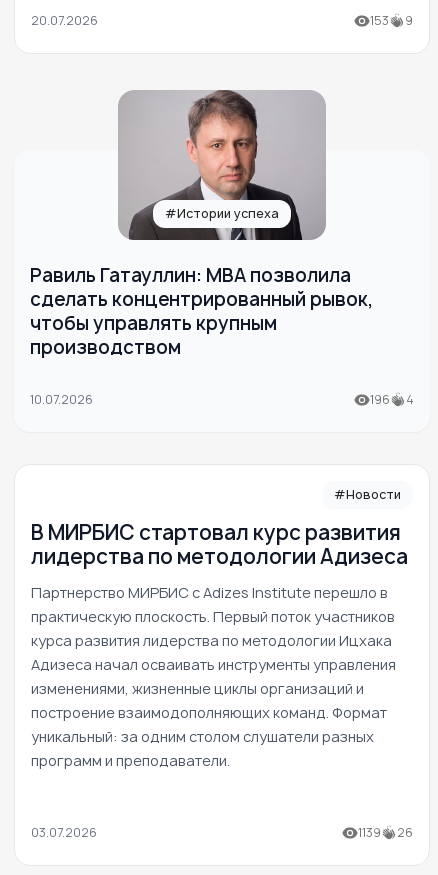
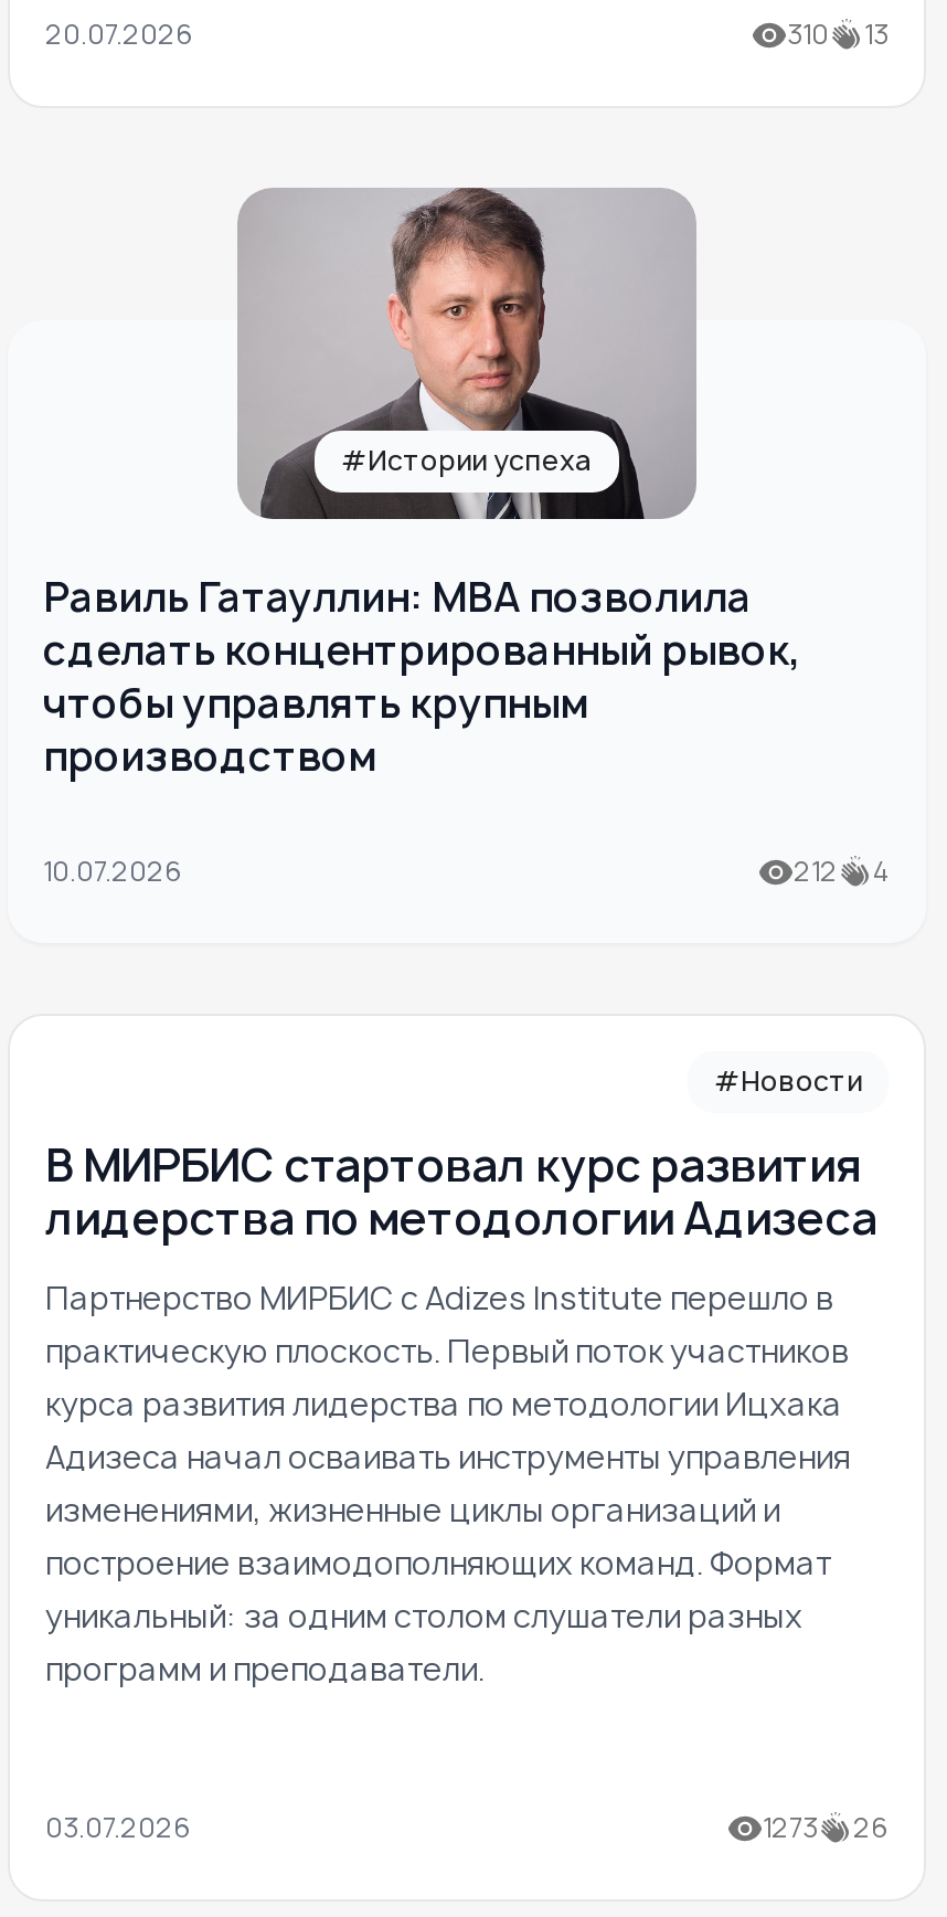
- 153
+ 310

- 9
+ 13

- 196 4
+ 212 4

- 1139 26
+ 1273 26
